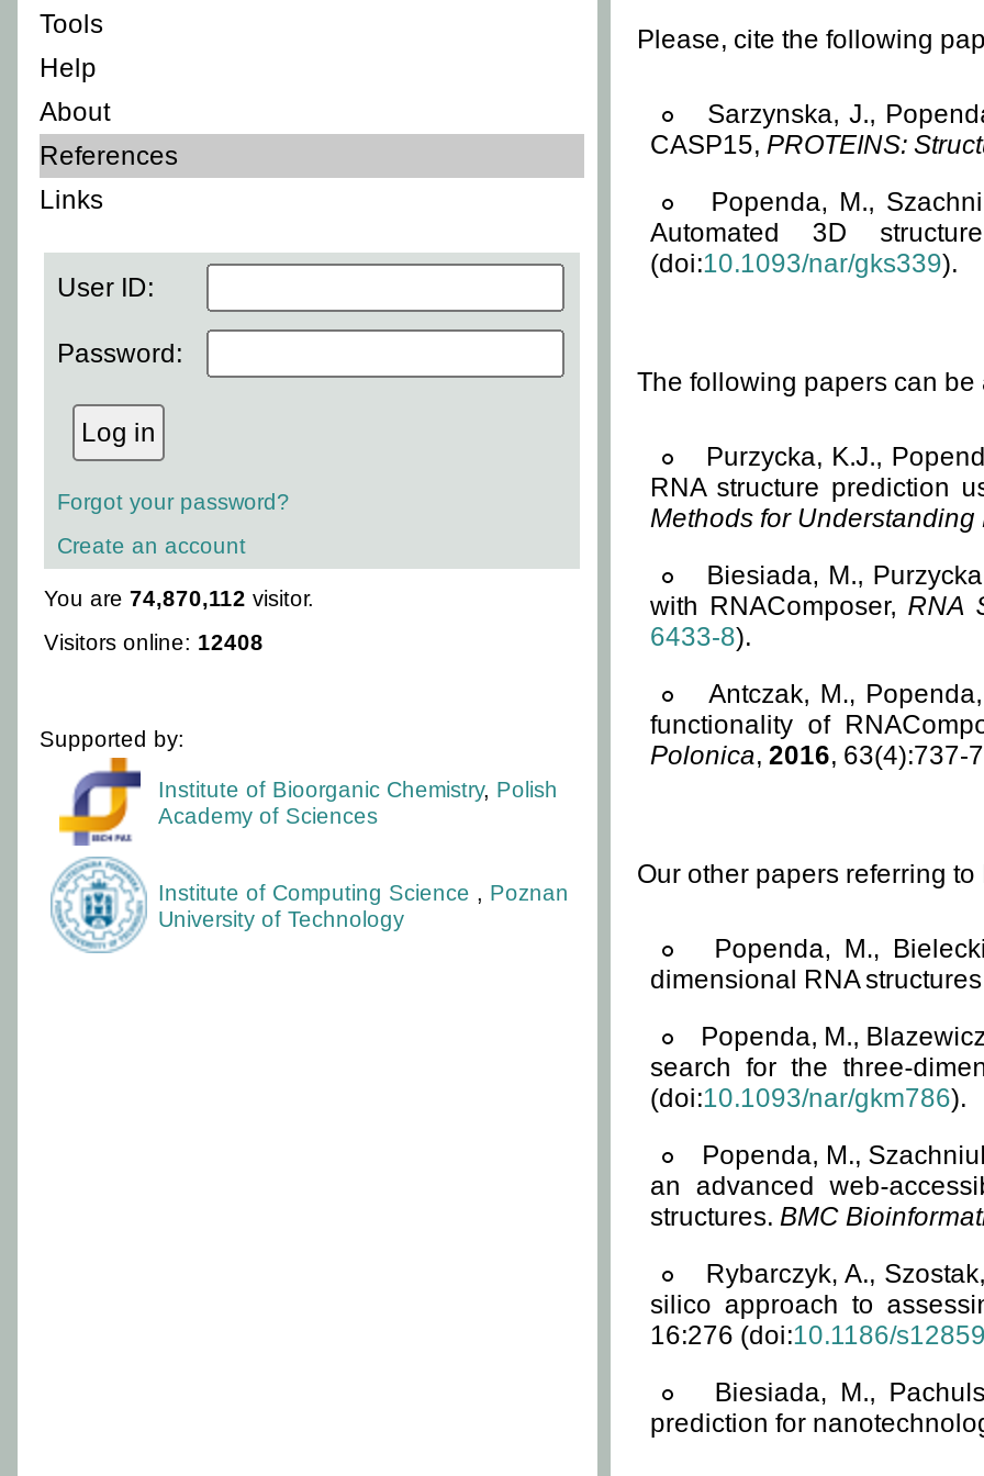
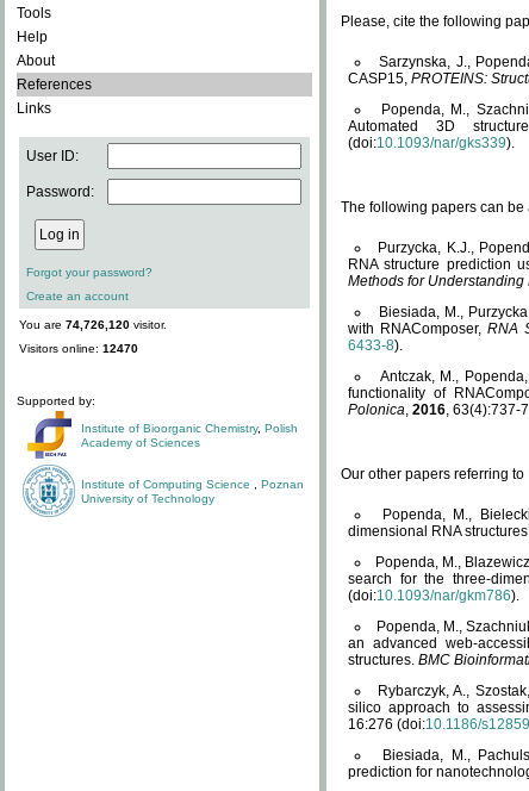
- You are 74,870,112 visitor.
+ You are 74,726,120 visitor.

- Visitors online: 12408
+ Visitors online: 12470
